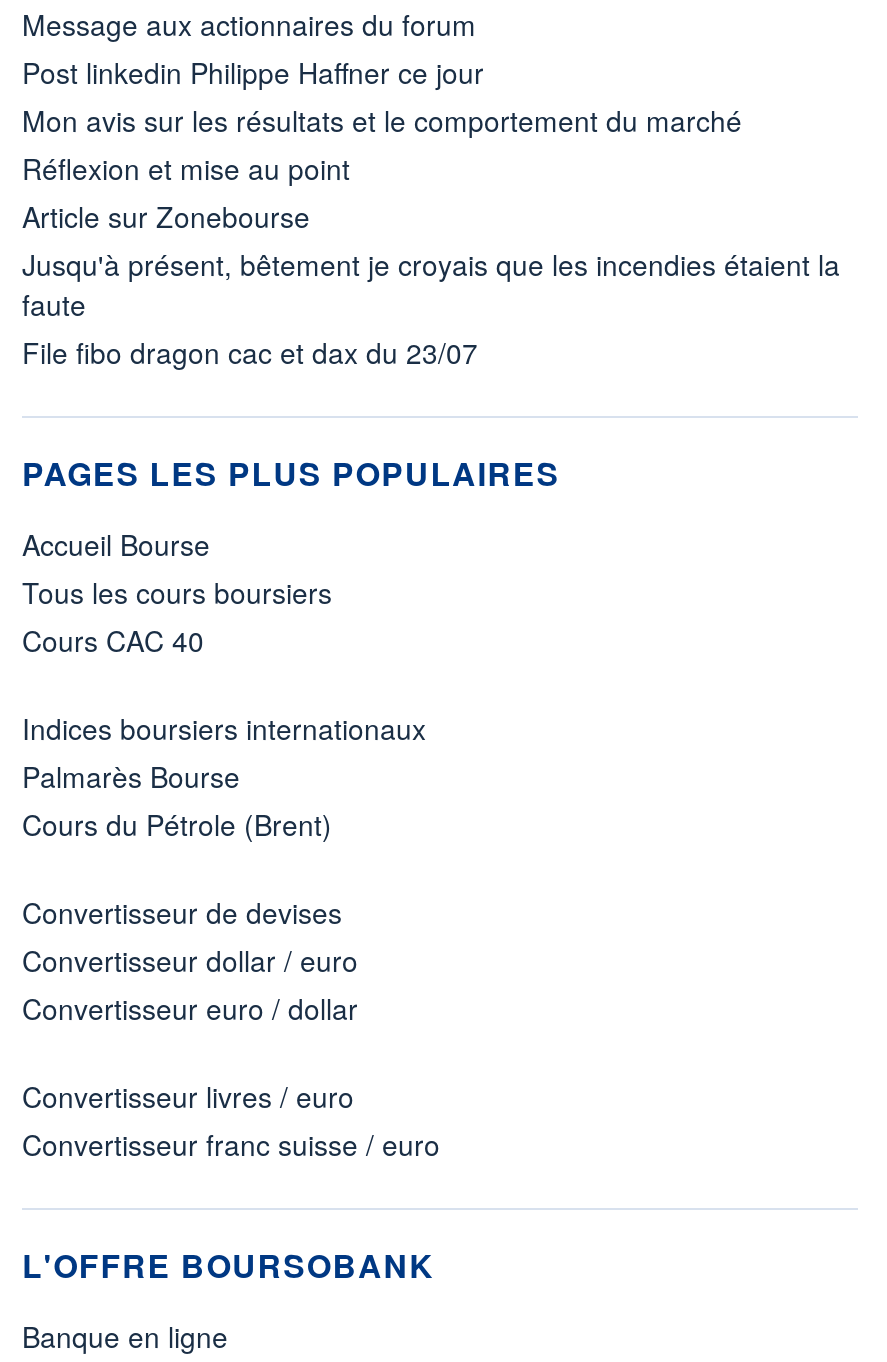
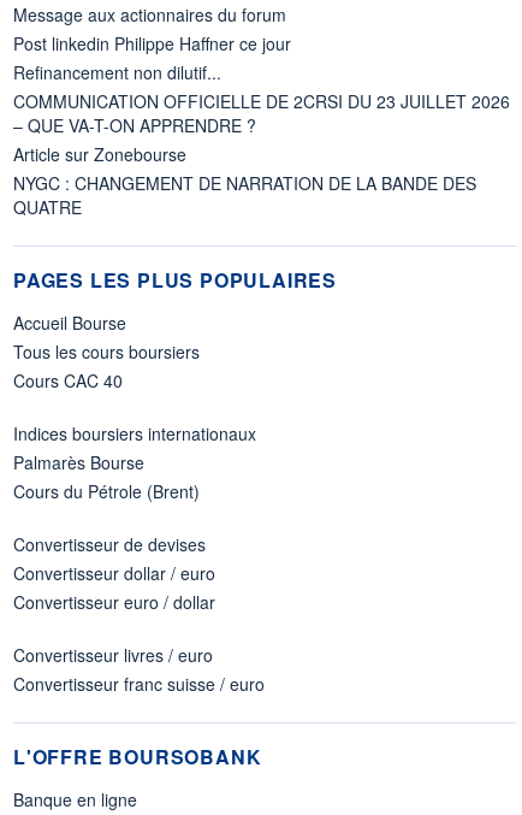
- Mon avis sur les résultats et le comportement du marché
- Réflexion et mise au point
+ Refinancement non dilutif...
+ COMMUNICATION OFFICIELLE DE 2CRSI DU 23 JUILLET 2026
+ – QUE VA-T-ON APPRENDRE ?

moved down: Article sur Zonebourse

- Jusqu'à présent, bêtement je croyais que les incendies étaient la
- faute
- File fibo dragon cac et dax du 23/07
+ NYGC : CHANGEMENT DE NARRATION DE LA BANDE DES
+ QUATRE
